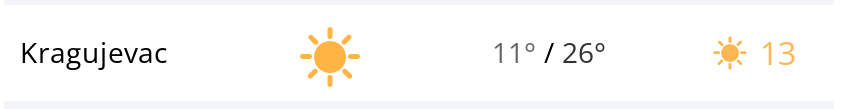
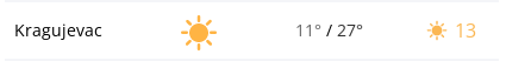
- 11° / 26°
+ 11° / 27°
